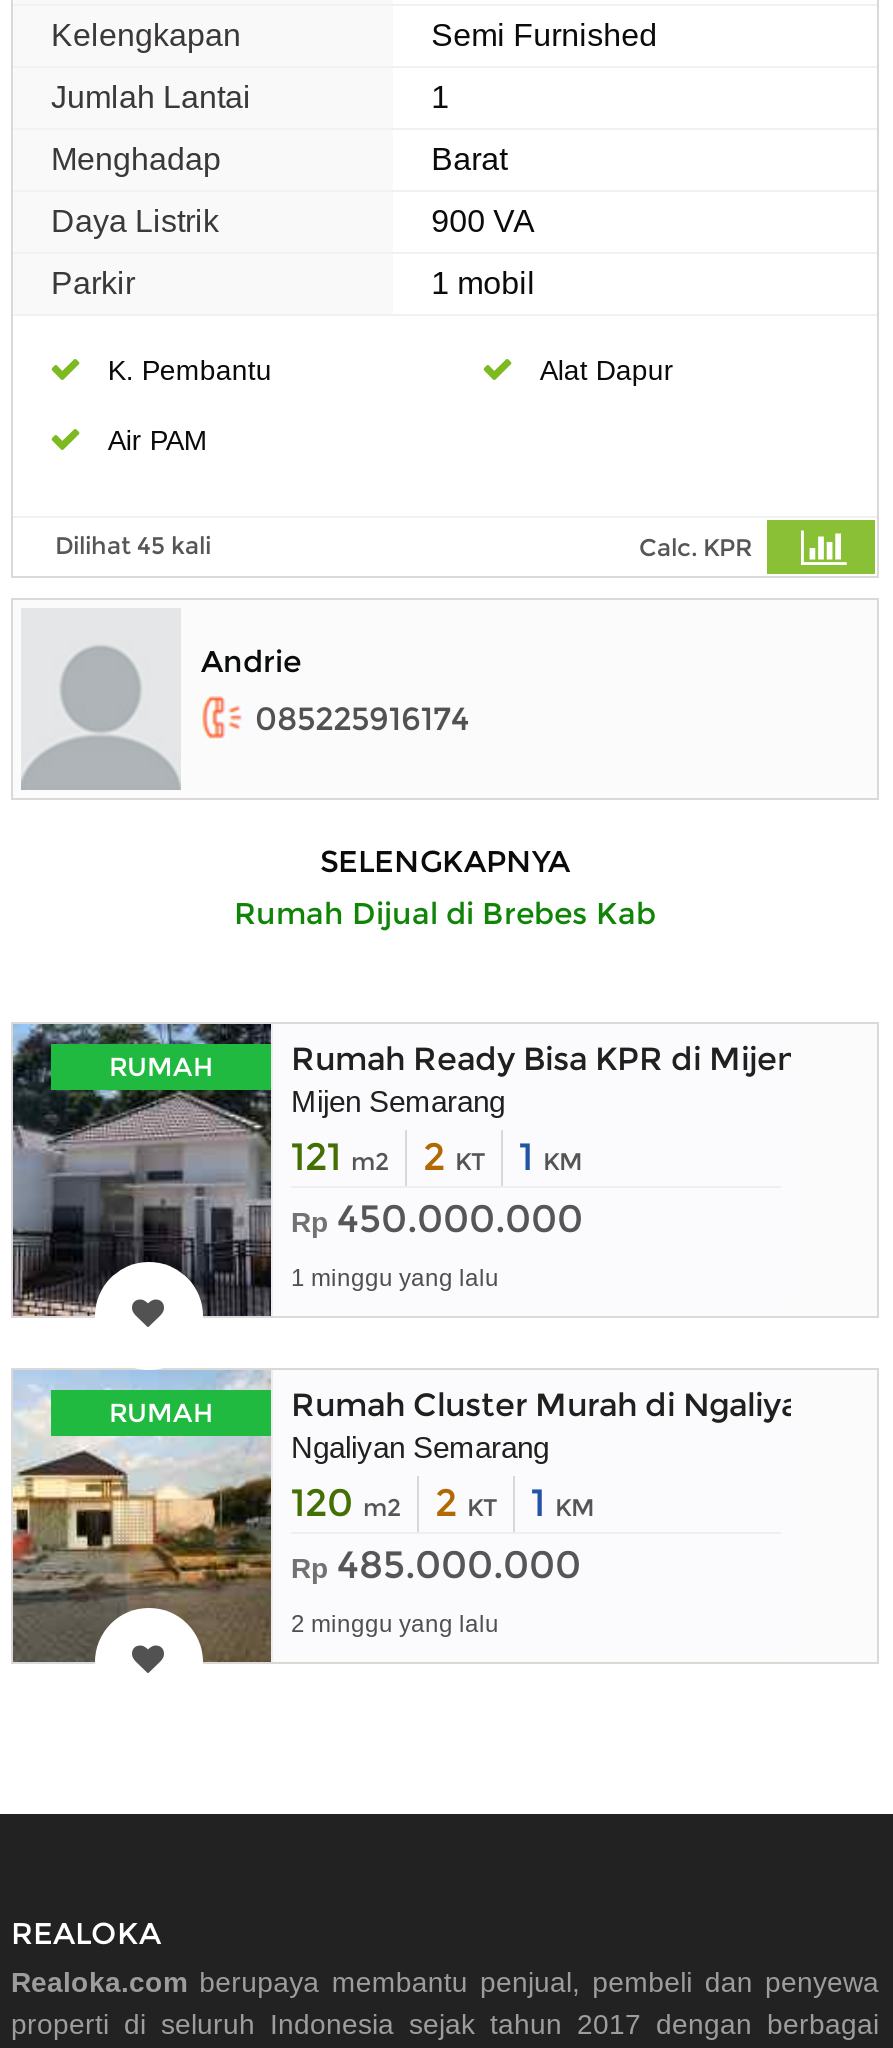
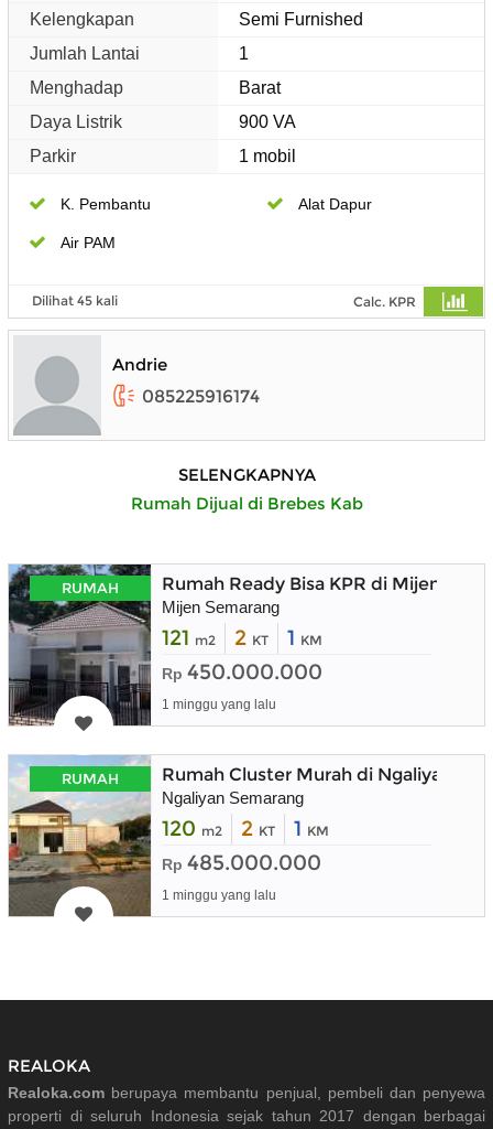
- 2 minggu yang lalu
+ 1 minggu yang lalu
